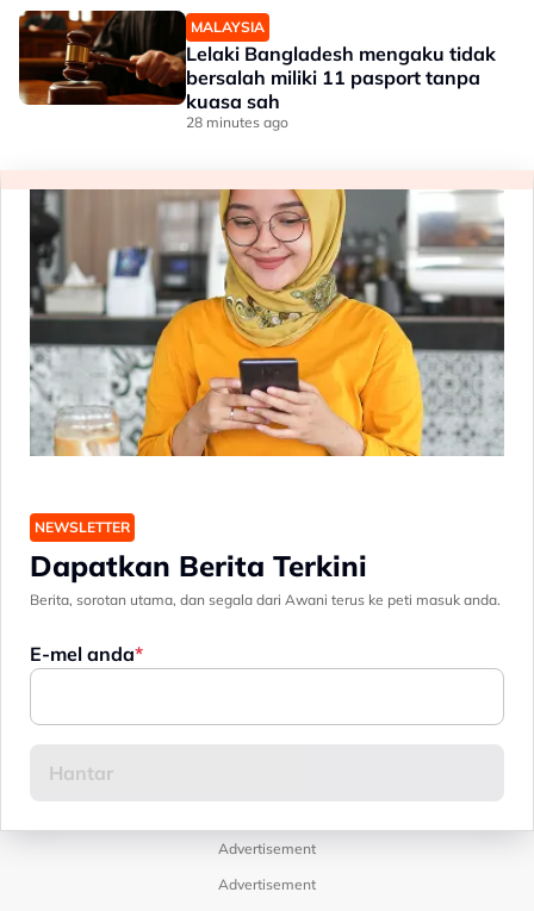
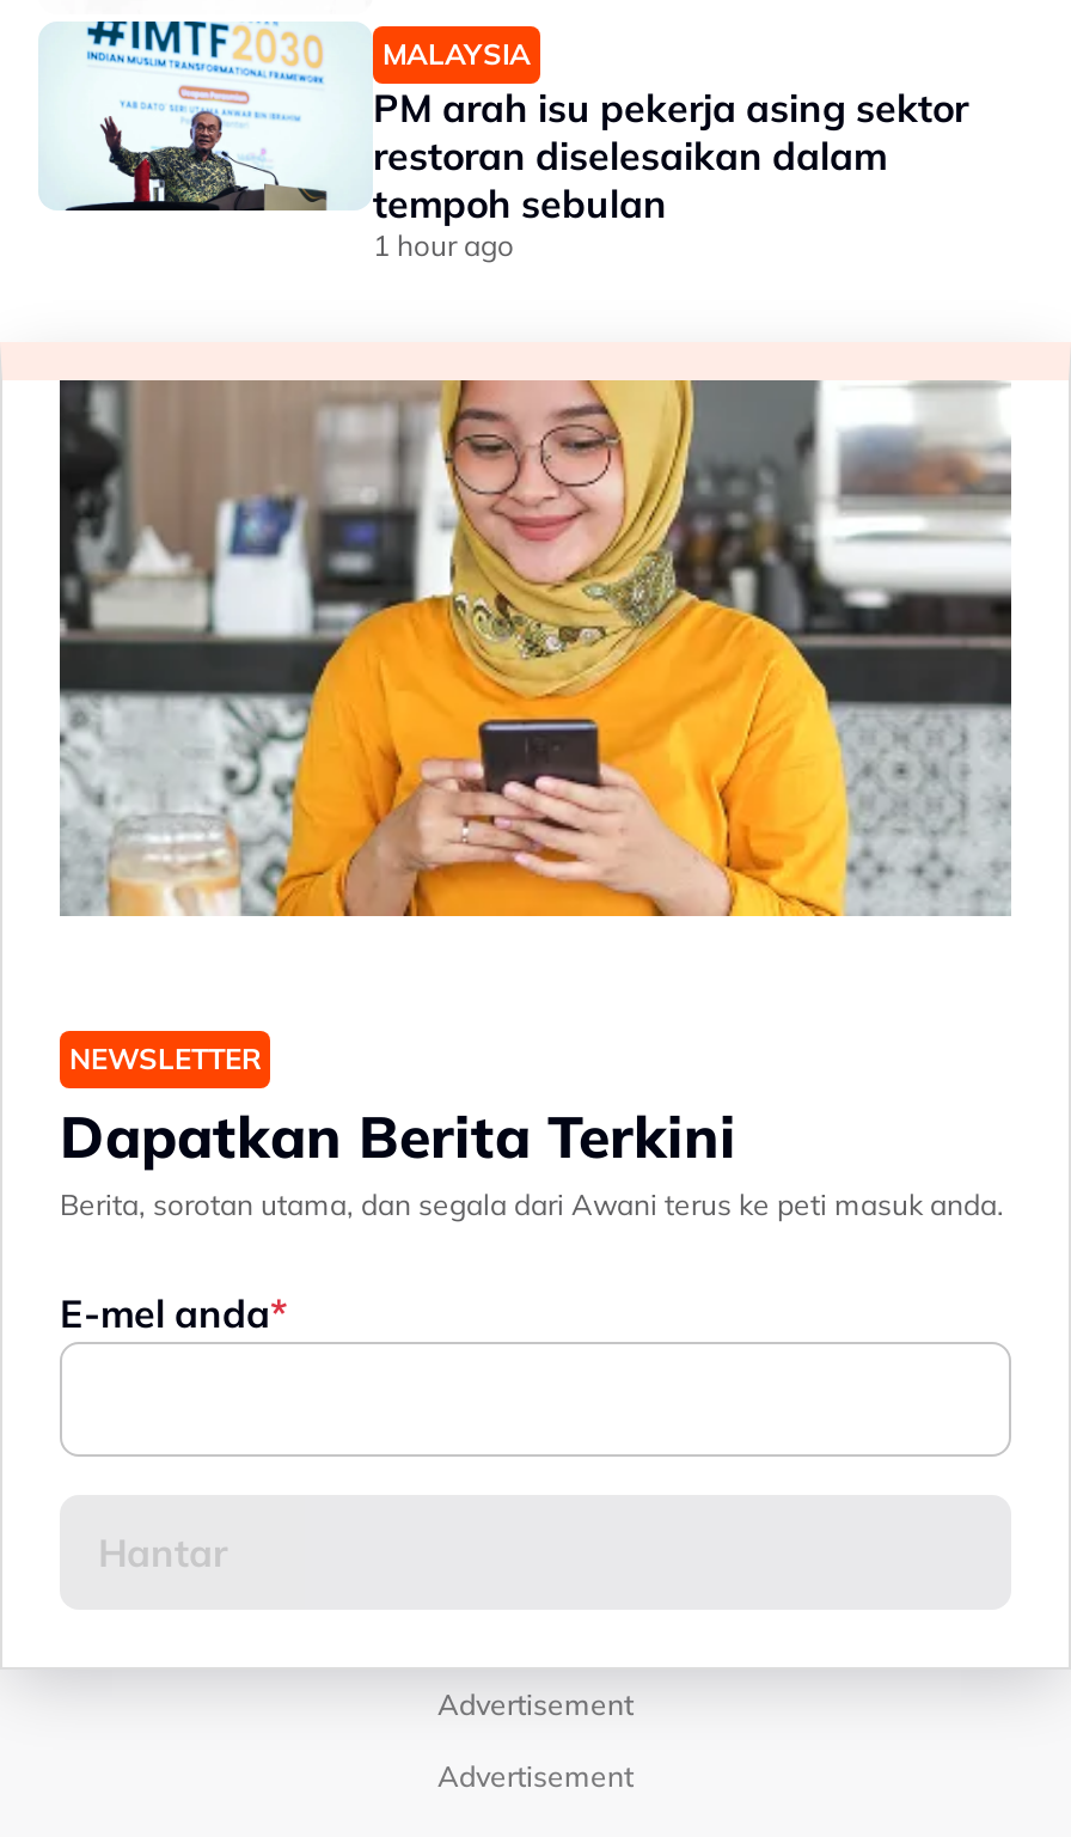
- [image]
- Lelaki Bangladesh mengaku tidak
- bersalah miliki 11 pasport tanpa
- kuasa sah
- 28 minutes ago
+ [image]
+ PM arah isu pekerja asing sektor
+ restoran diselesaikan dalam
+ tempoh sebulan
+ 1 hour ago
